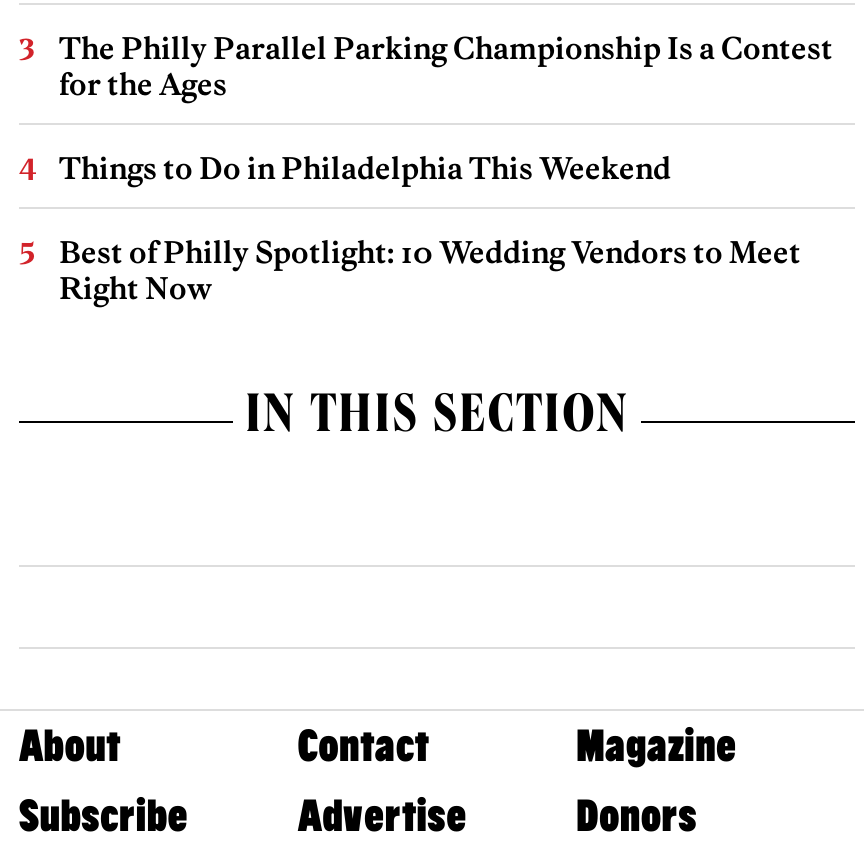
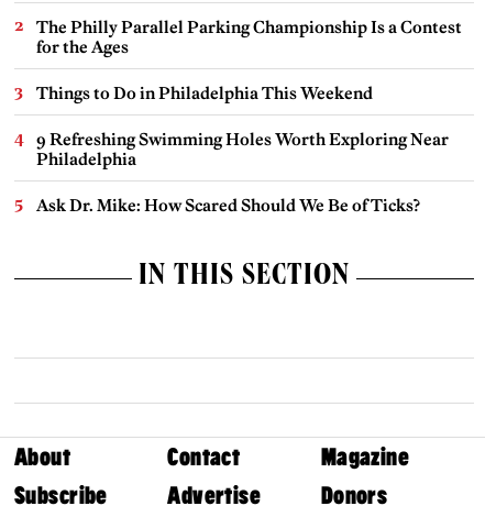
- Best of Philly Spotlight: 10 Wedding Vendors to Meet
- Right Now
+ 9 Refreshing Swimming Holes Worth Exploring Near
+ Philadelphia
+ Ask Dr. Mike: How Scared Should We Be of Ticks?
